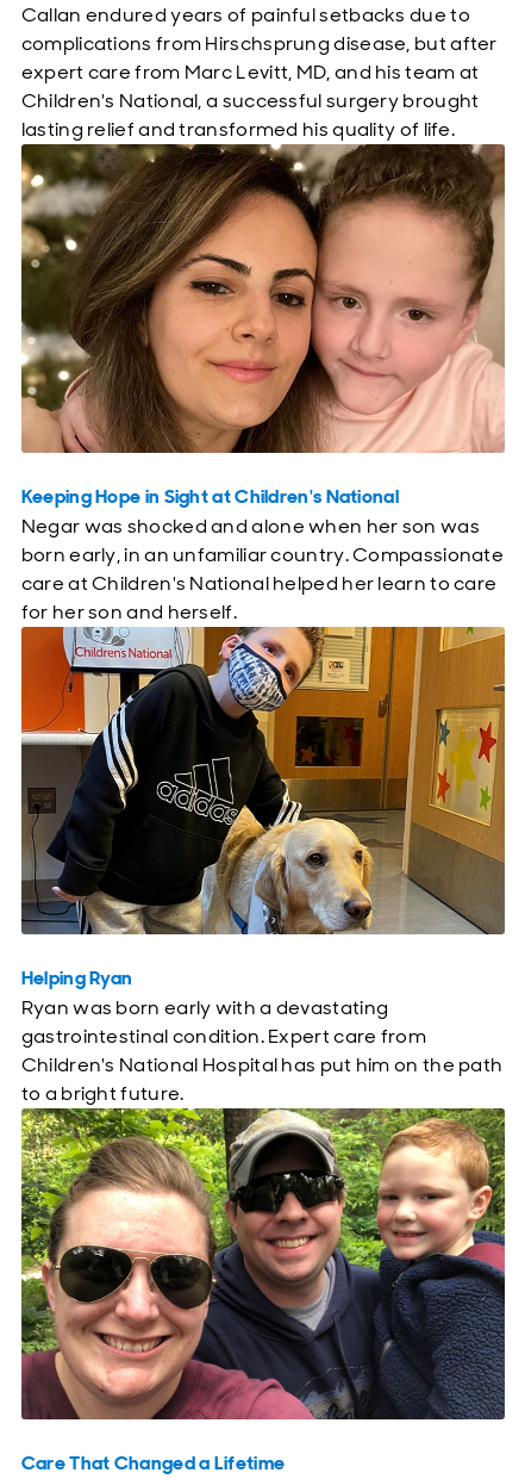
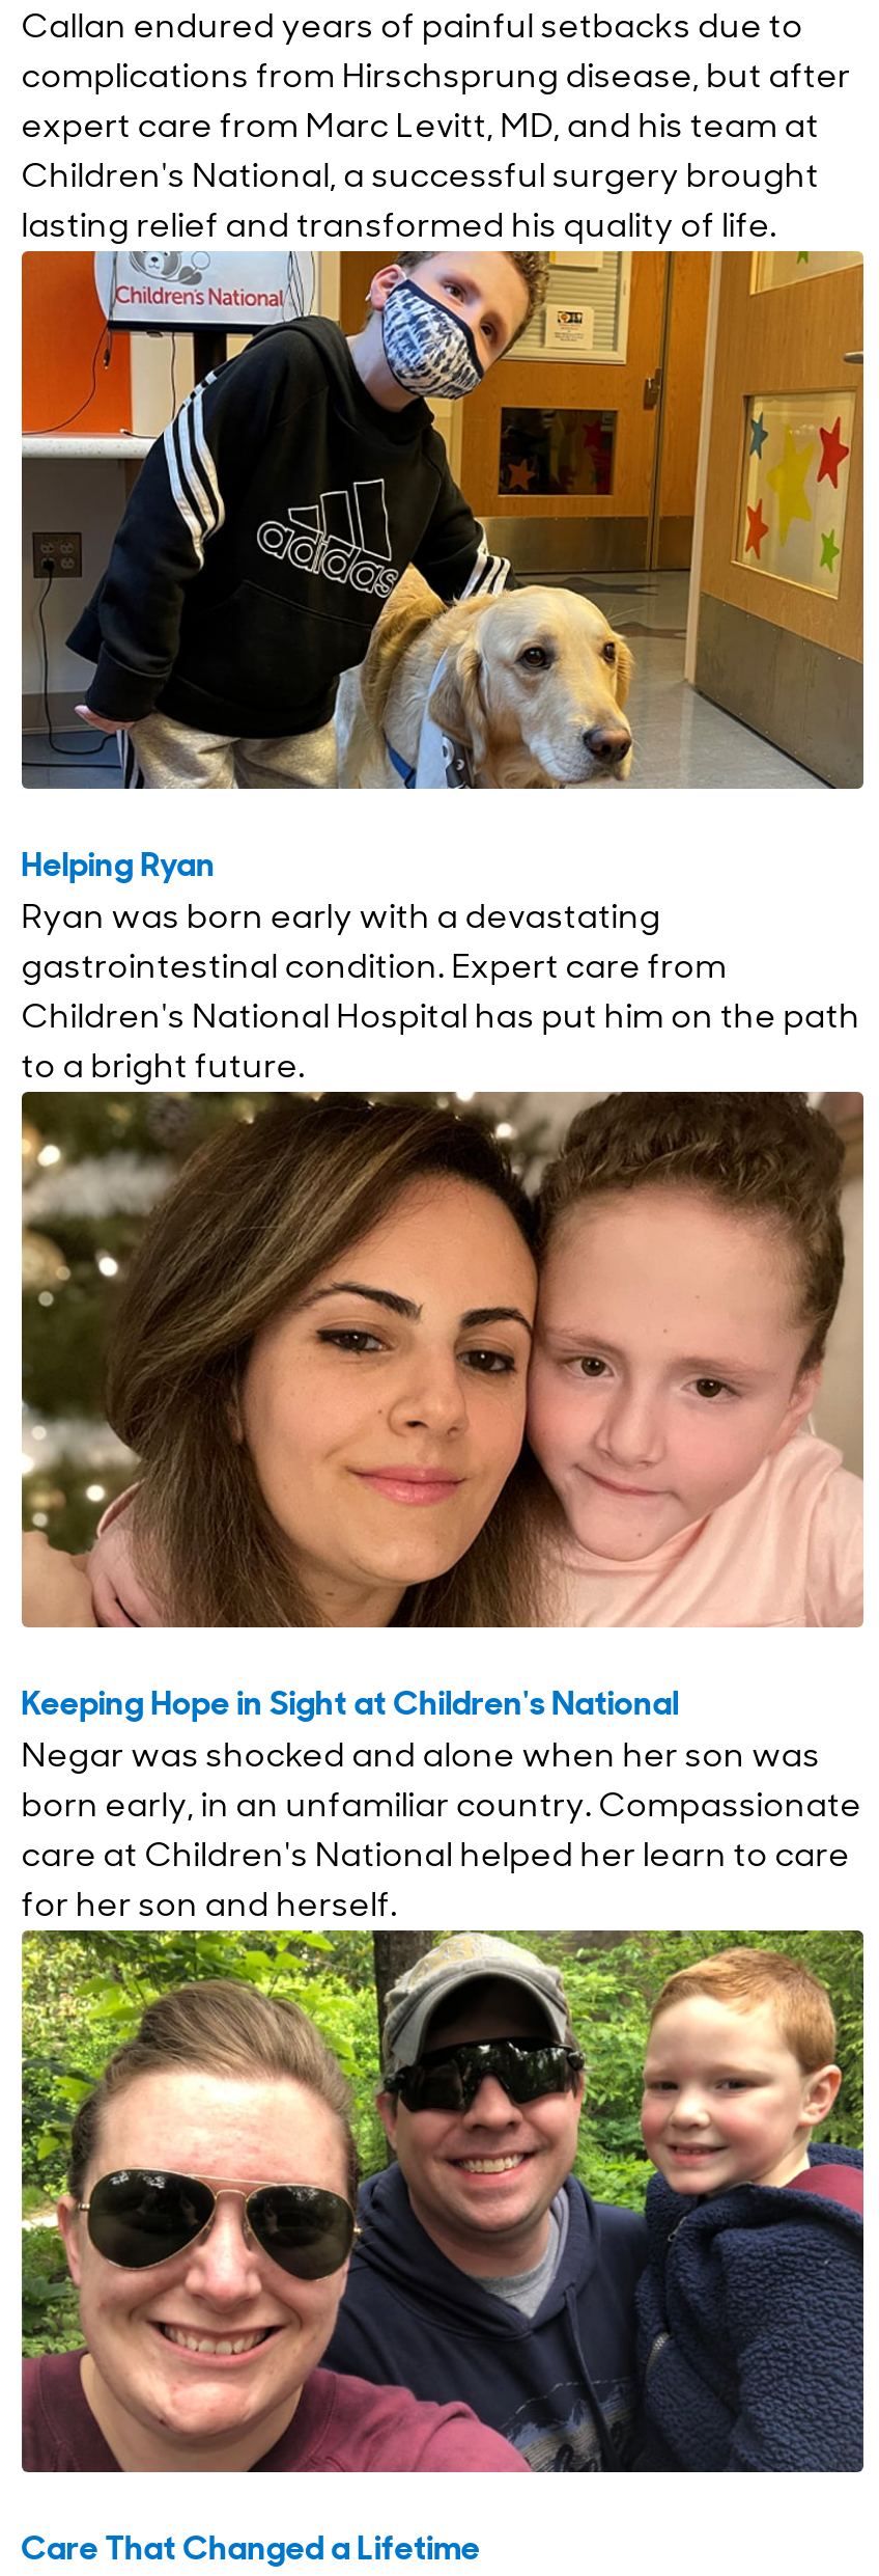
moved down: [image] | Keeping Hope in Sight at Children's National | Negar was shocked and alone when her son was | born early, in an unfamiliar country. Compassionate | care at Children's National helped her learn to care | for her son and herself.

moved up: [image] | Helping Ryan | Ryan was born early with a devastating | gastrointestinal condition. Expert care from | Children's National Hospital has put him on the path | to a bright future.
